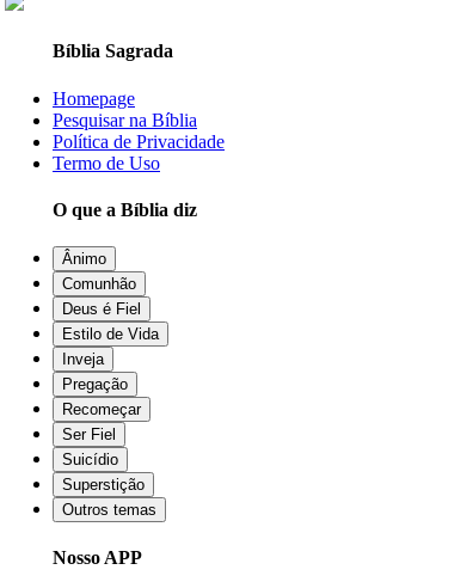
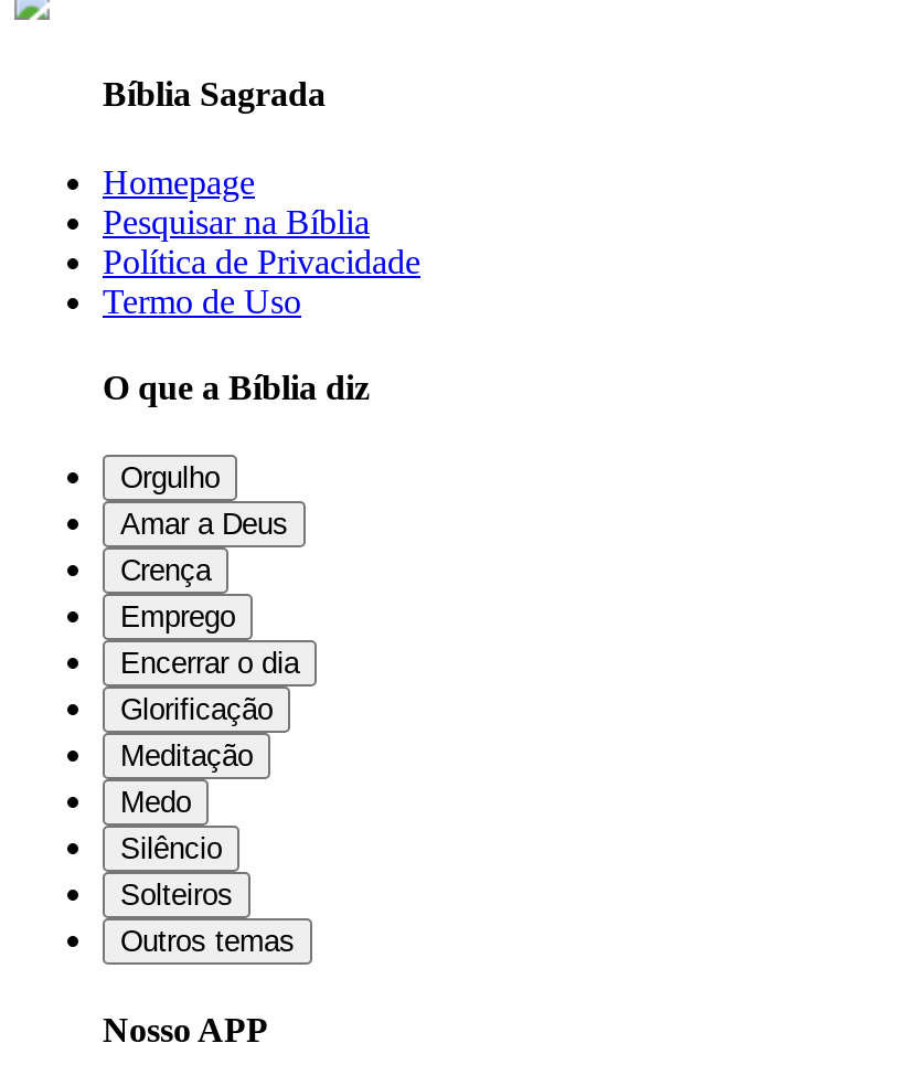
- Ânimo
- Comunhão
- Deus é Fiel
- Estilo de Vida
- Inveja
- Pregação
- Recomeçar
- Ser Fiel
- Suicídio
- Superstição
+ Orgulho
+ Amar a Deus
+ Crença
+ Emprego
+ Encerrar o dia
+ Glorificação
+ Meditação
+ Medo
+ Silêncio
+ Solteiros
